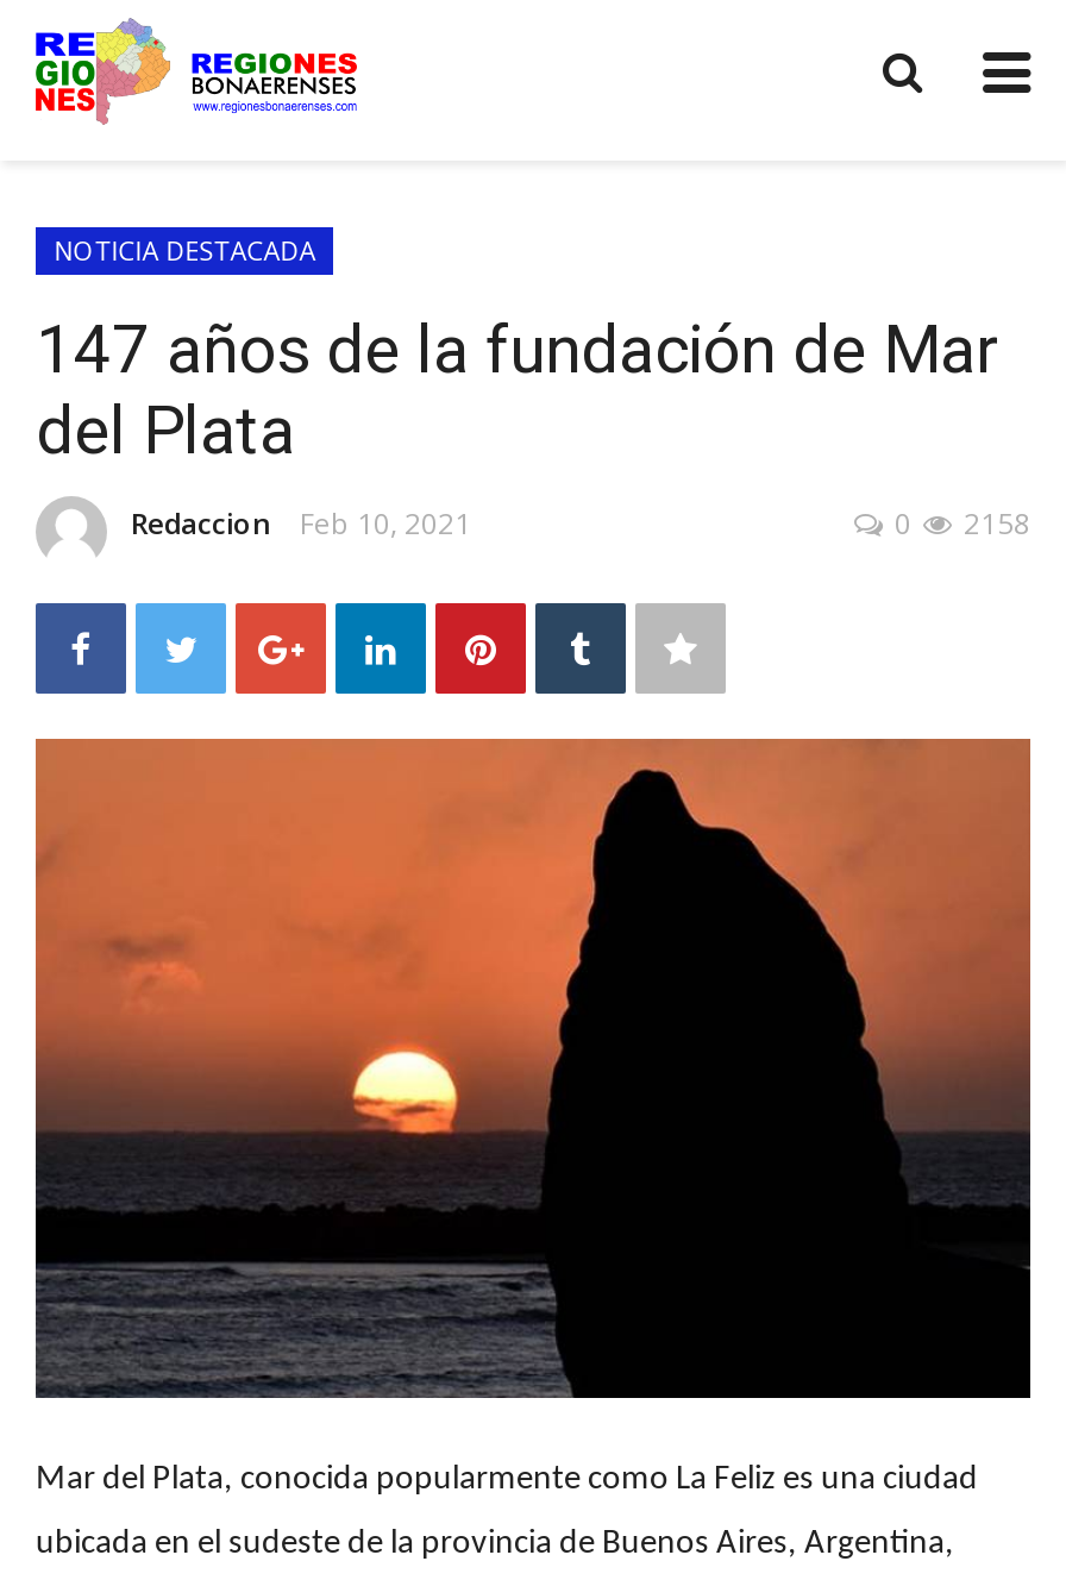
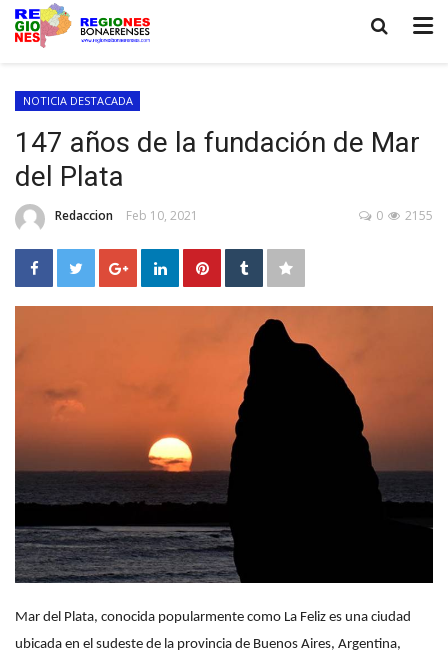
- 0 2158
+ 0 2155
